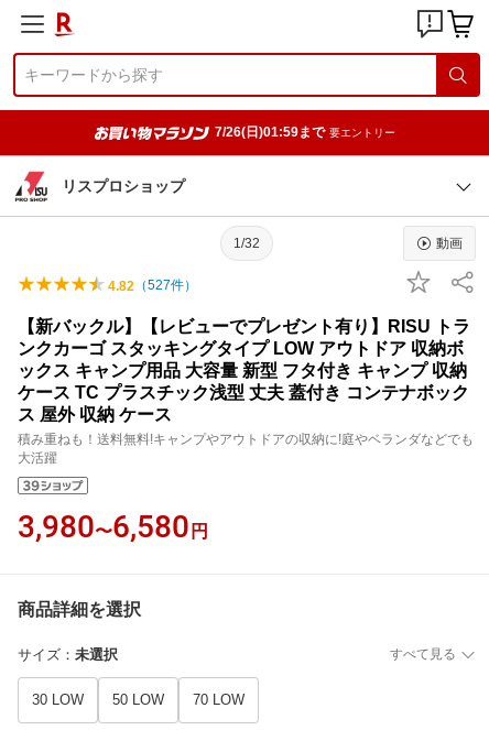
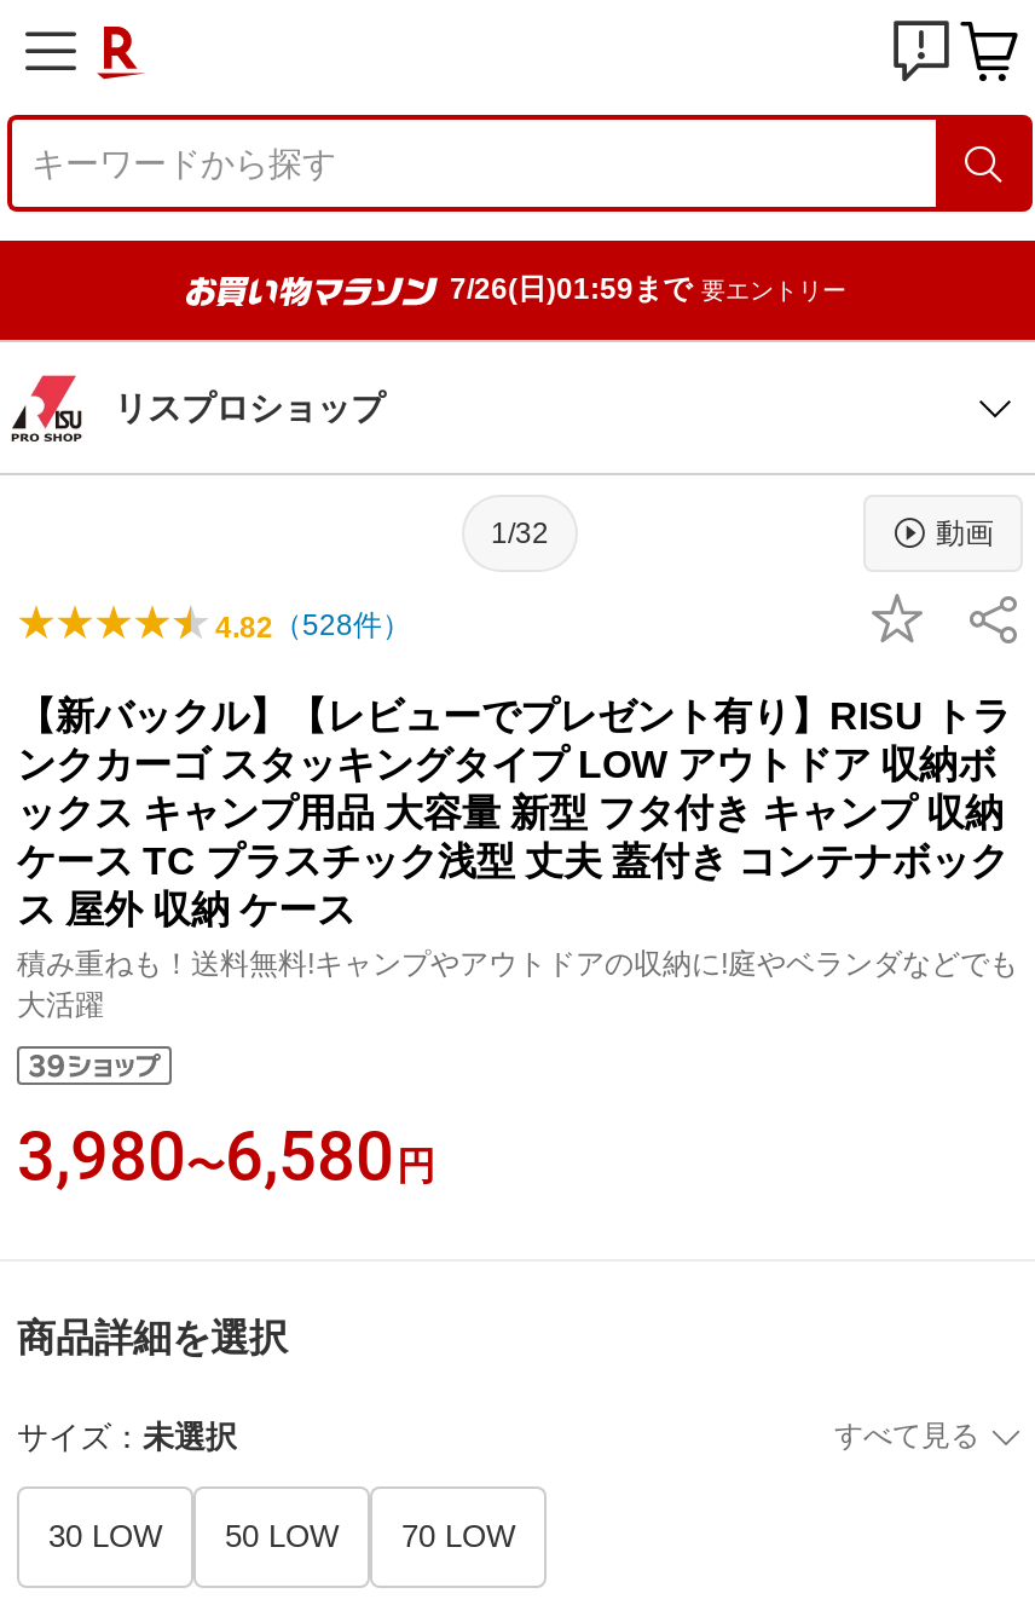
- 4.82（527件）
+ 4.82（528件）
